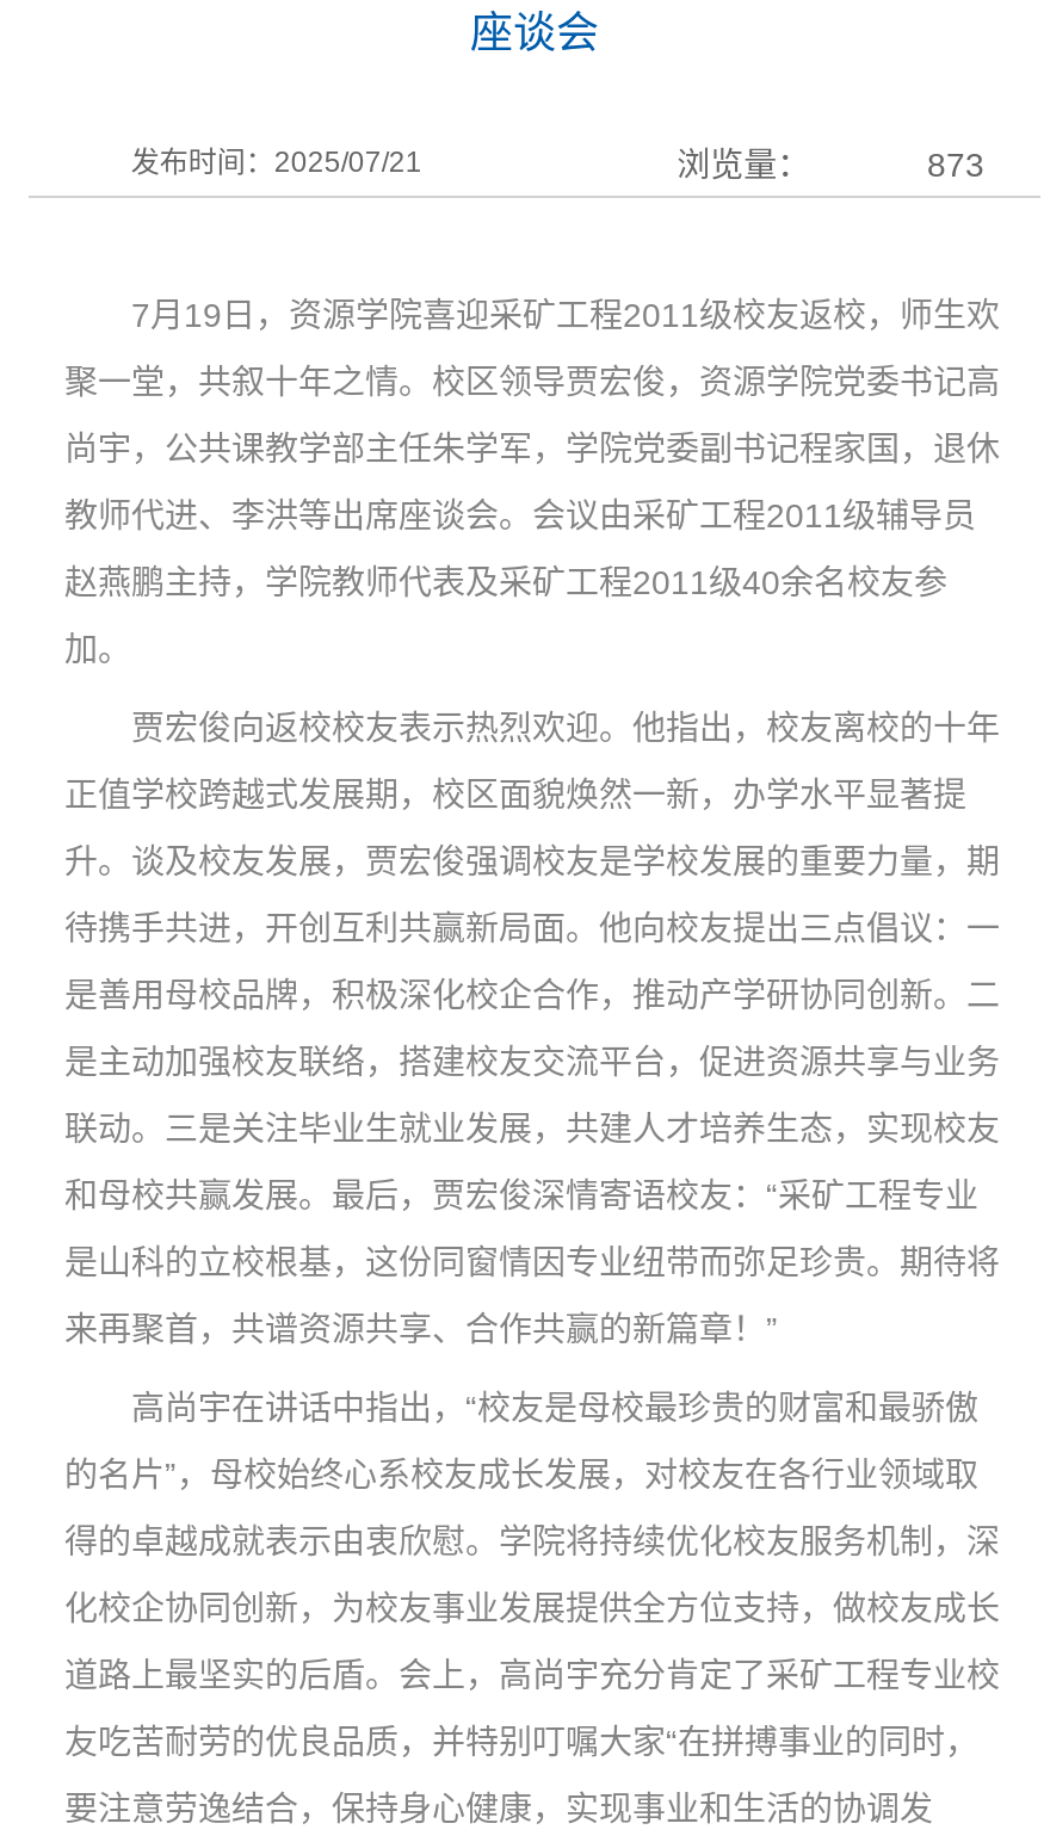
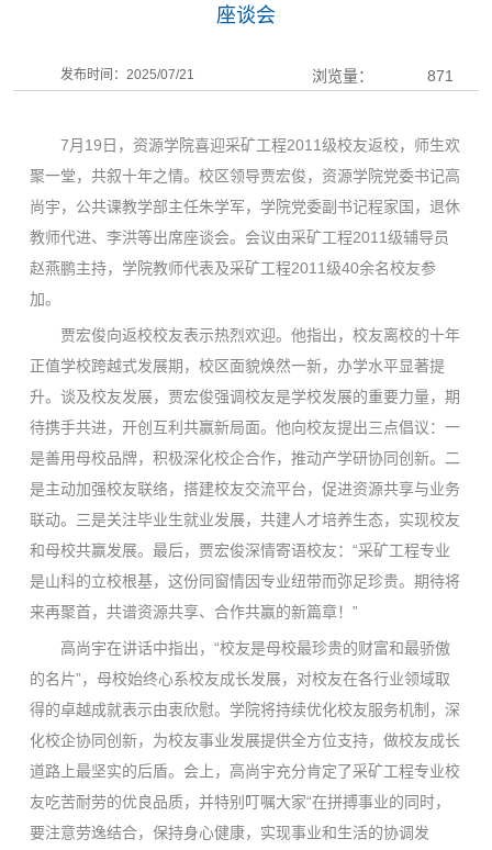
- 873
+ 871
